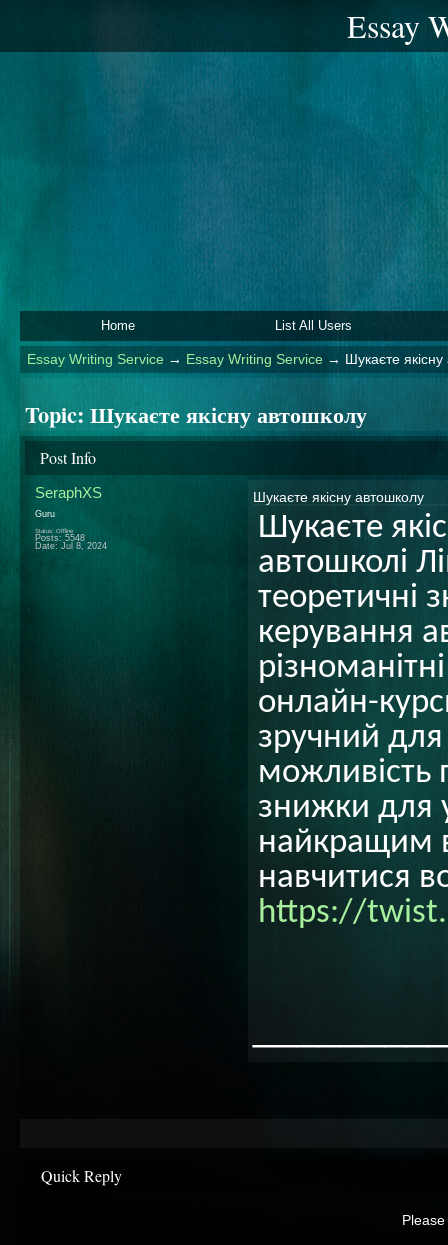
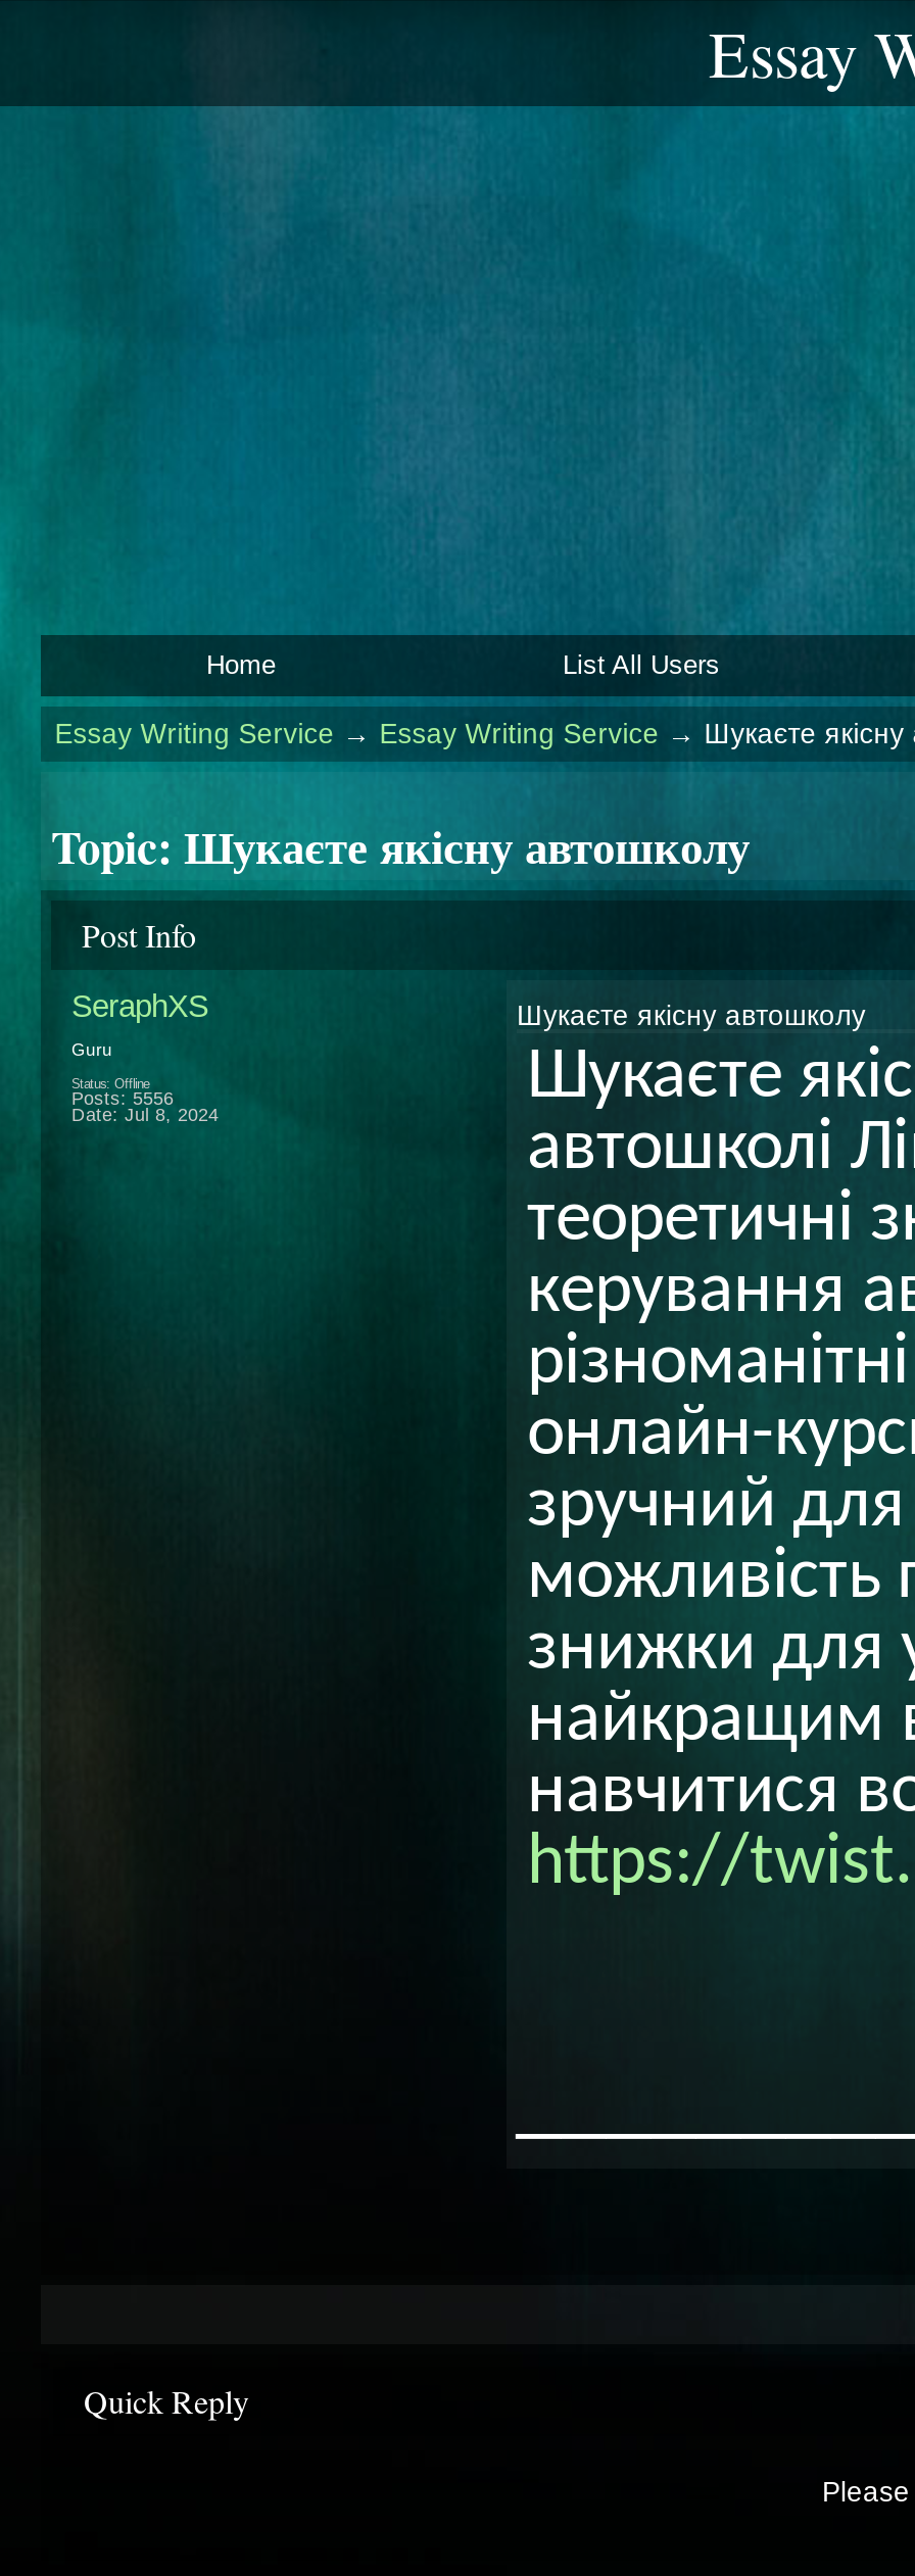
- Posts: 5548
+ Posts: 5556
